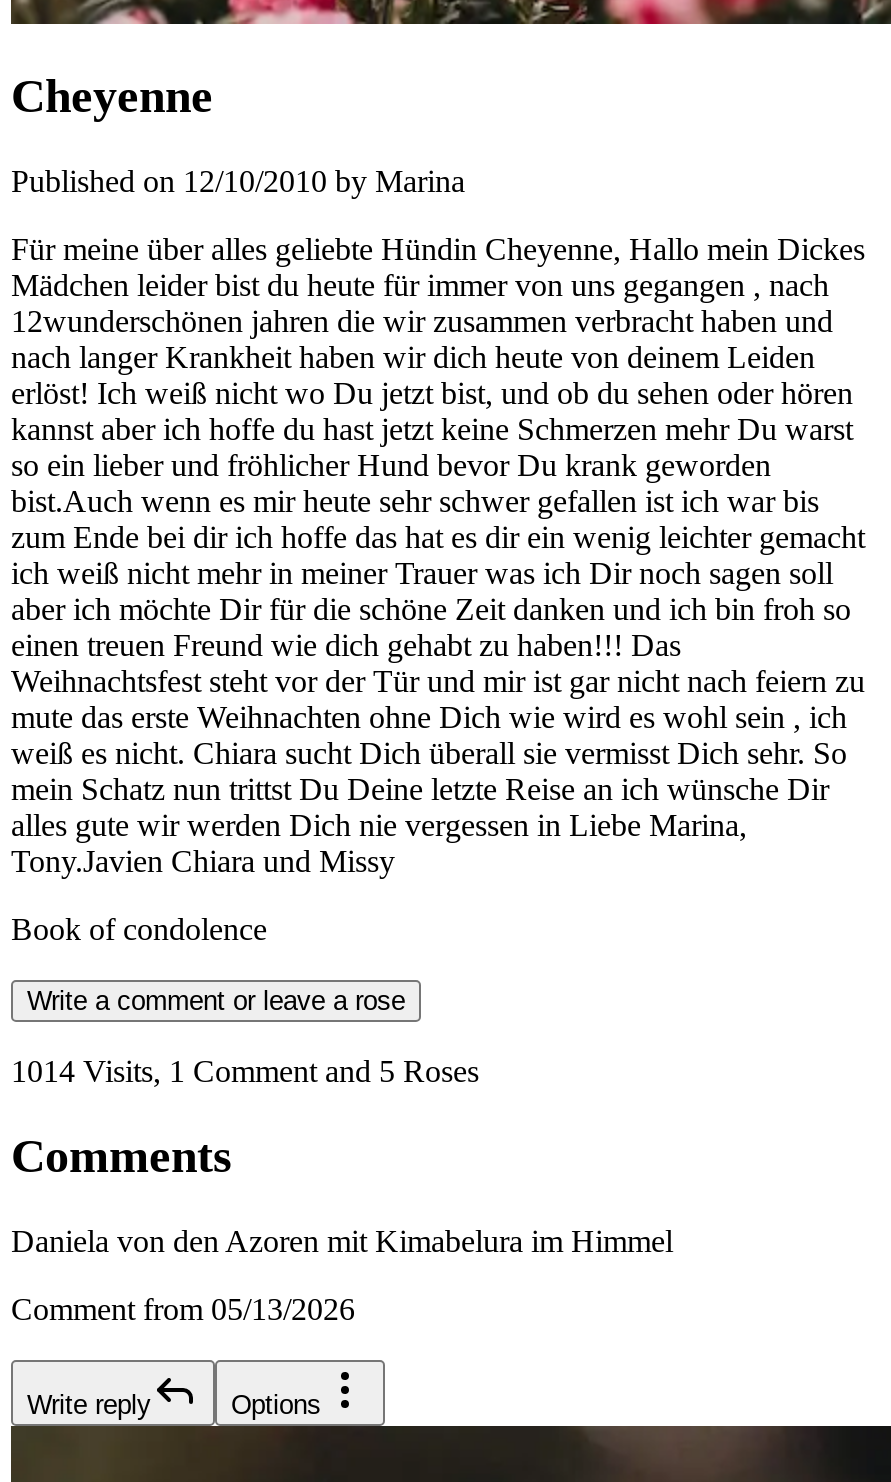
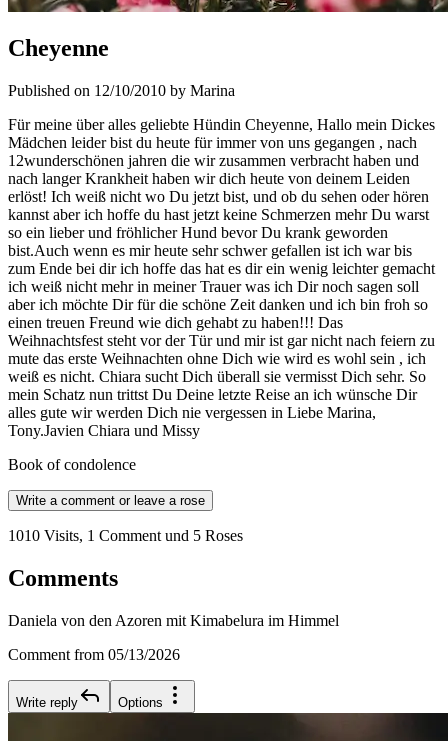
- 1014 Visits, 1 Comment and 5 Roses
+ 1010 Visits, 1 Comment und 5 Roses
